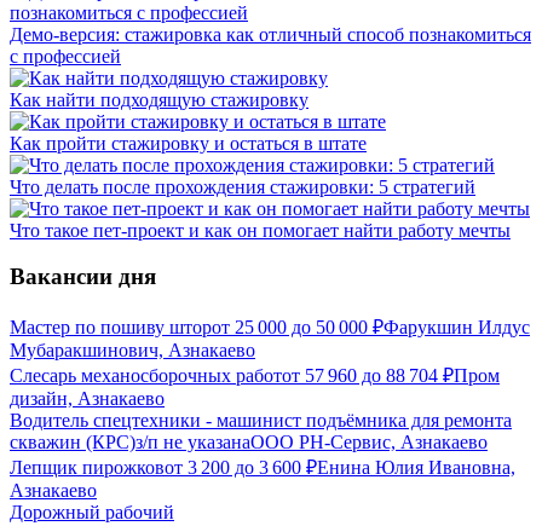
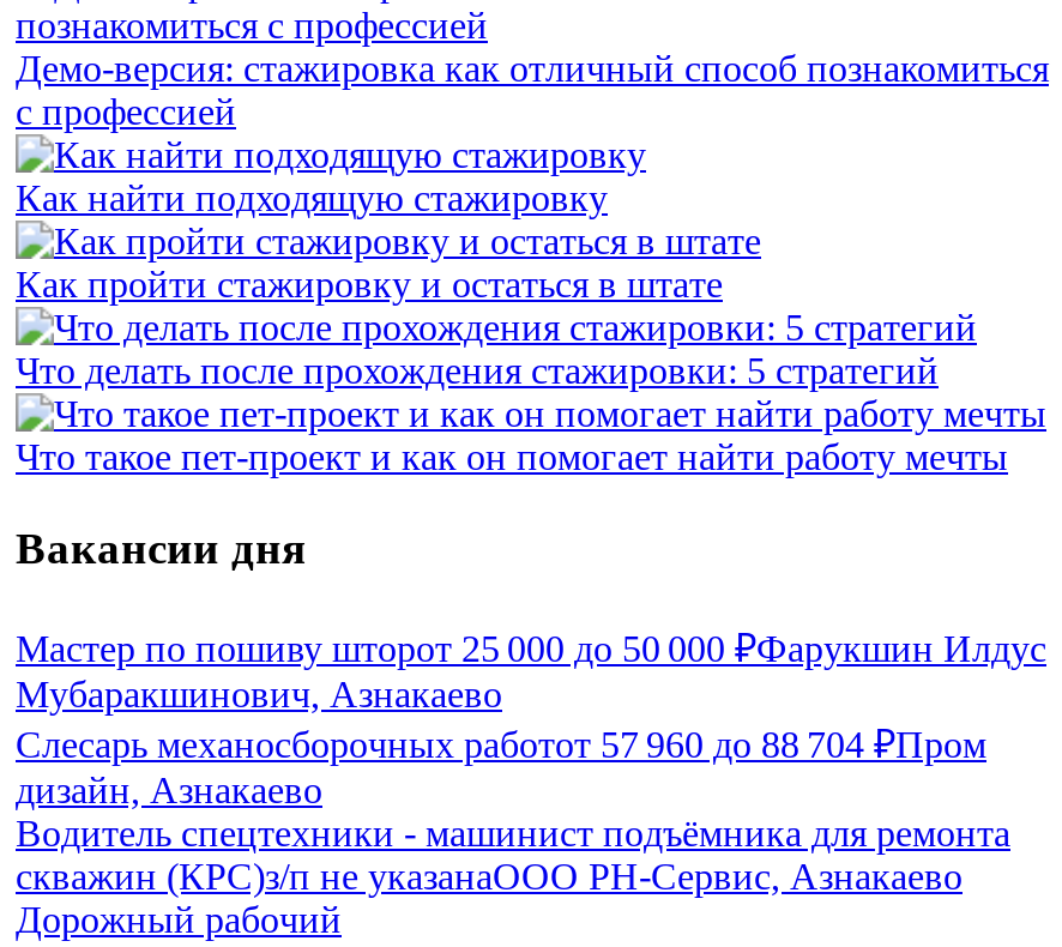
- Лепщик пирожковот 3 200 до 3 600 ₽Енина Юлия Ивановна,
- Азнакаево
